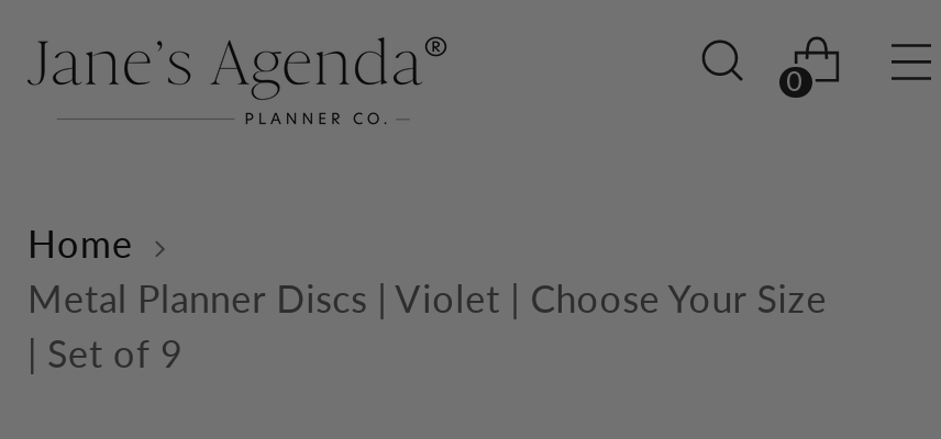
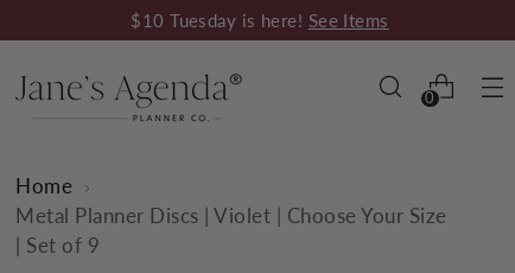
+ $10 Tuesday is here! See Items
